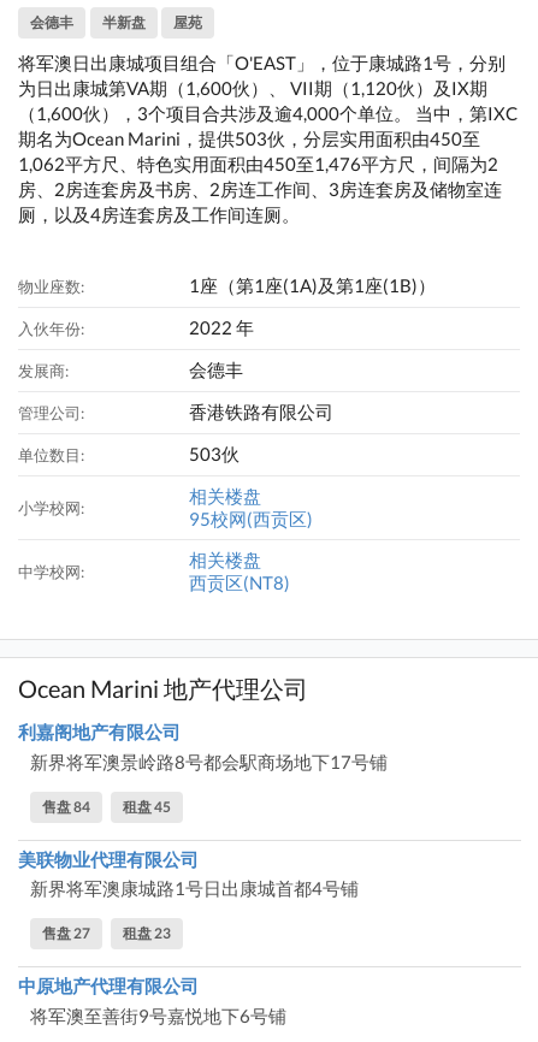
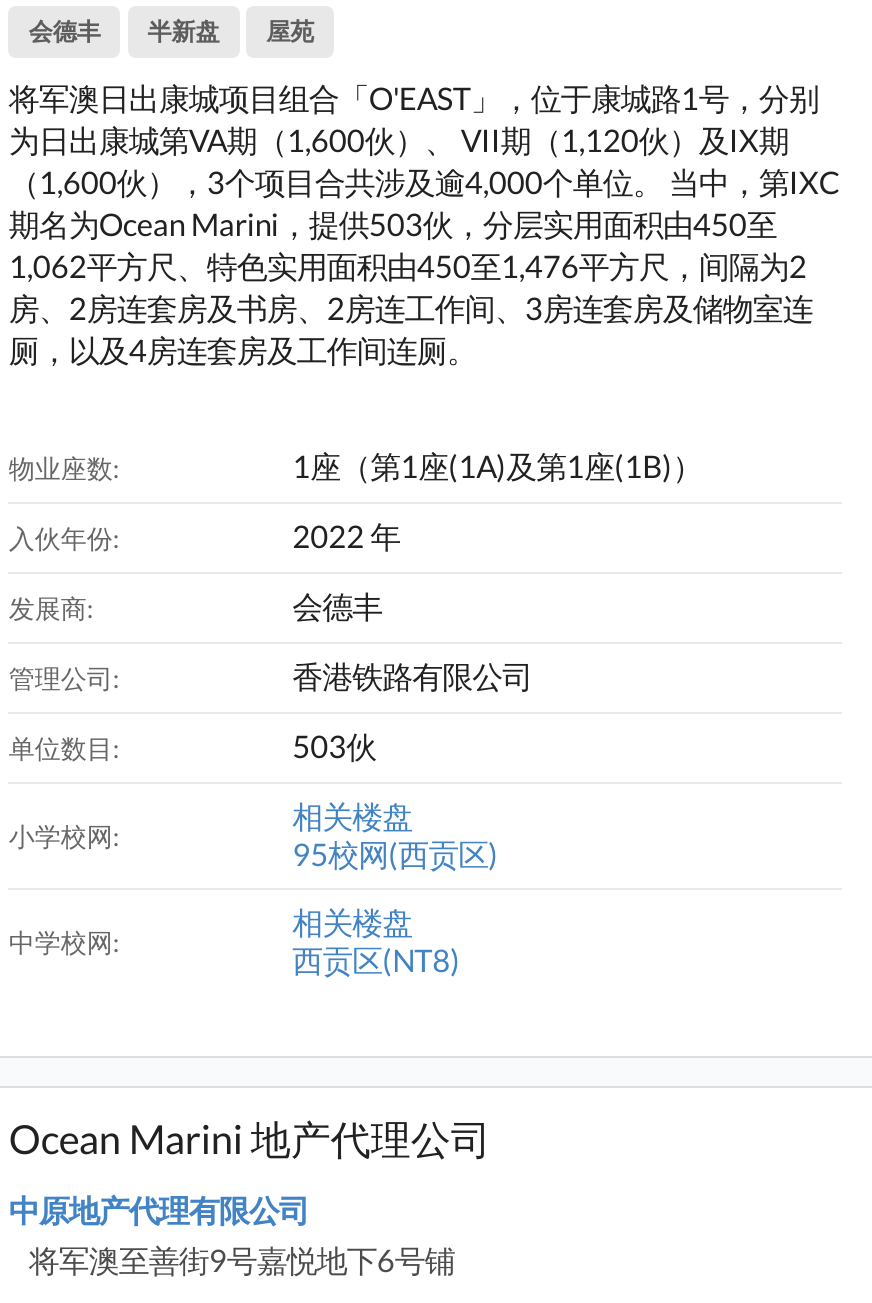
- 利嘉阁地产有限公司
- 新界将军澳景岭路8号都会駅商场地下17号铺
- 售盘 84
- 租盘 45
- 美联物业代理有限公司
- 新界将军澳康城路1号日出康城首都4号铺
- 售盘 27
- 租盘 23
